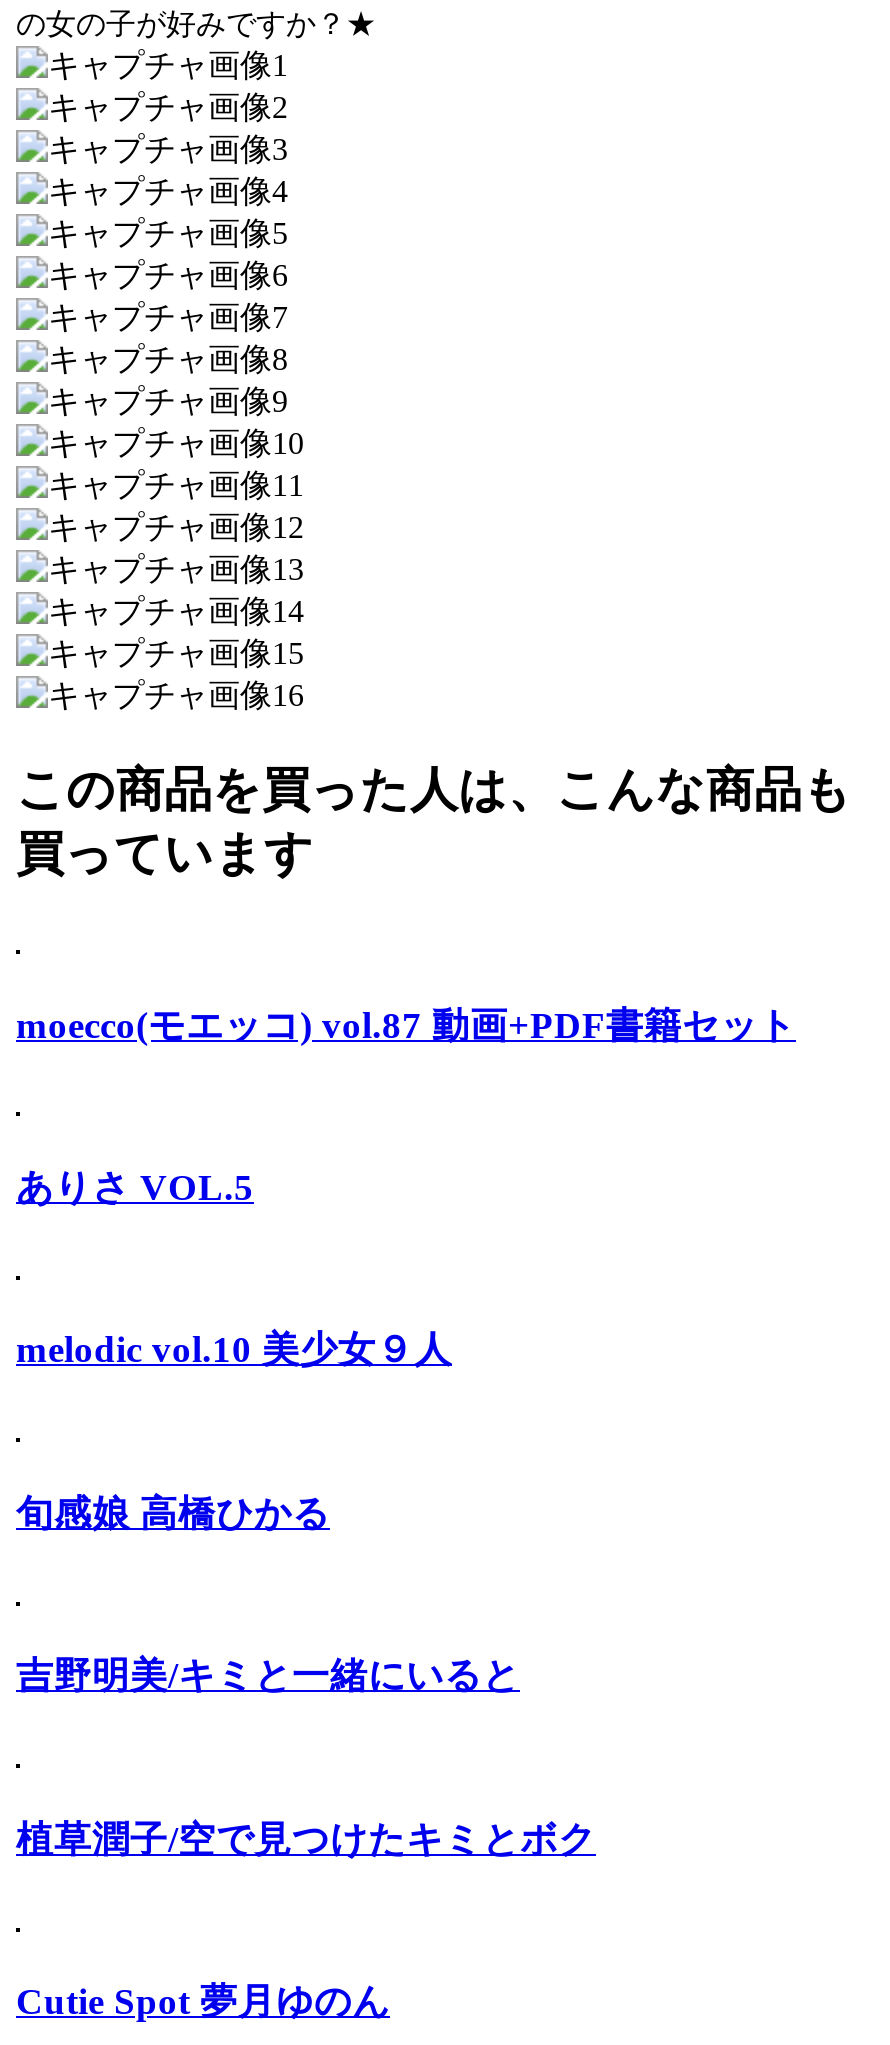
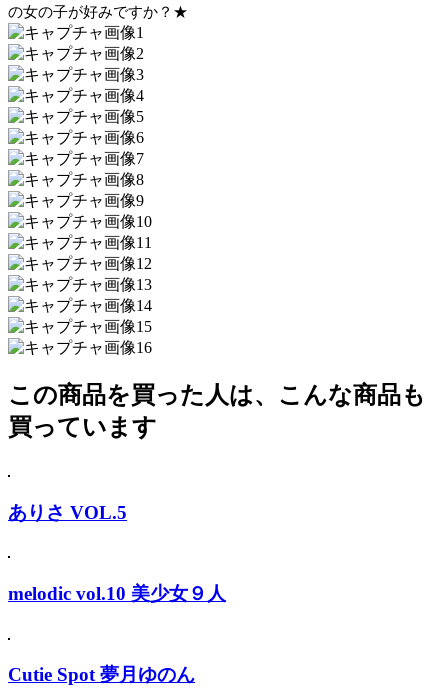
- moecco(モエッコ) vol.87 動画+PDF書籍セット

- 旬感娘 高橋ひかる

- 吉野明美/キミと一緒にいると

- 植草潤子/空で見つけたキミとボク
